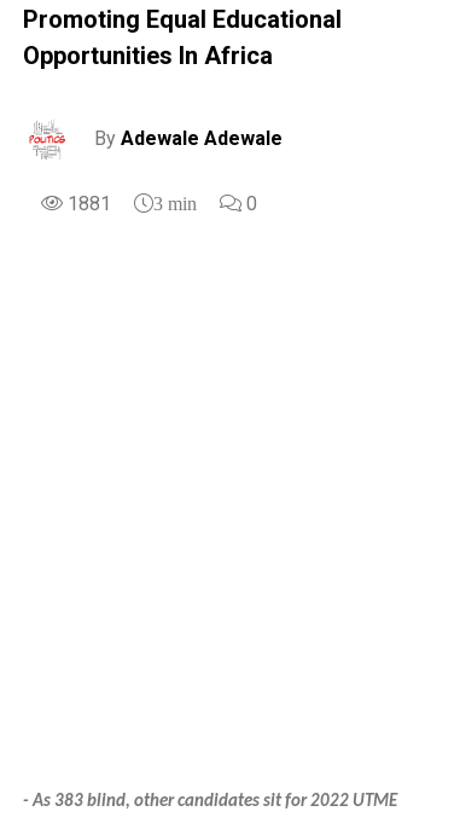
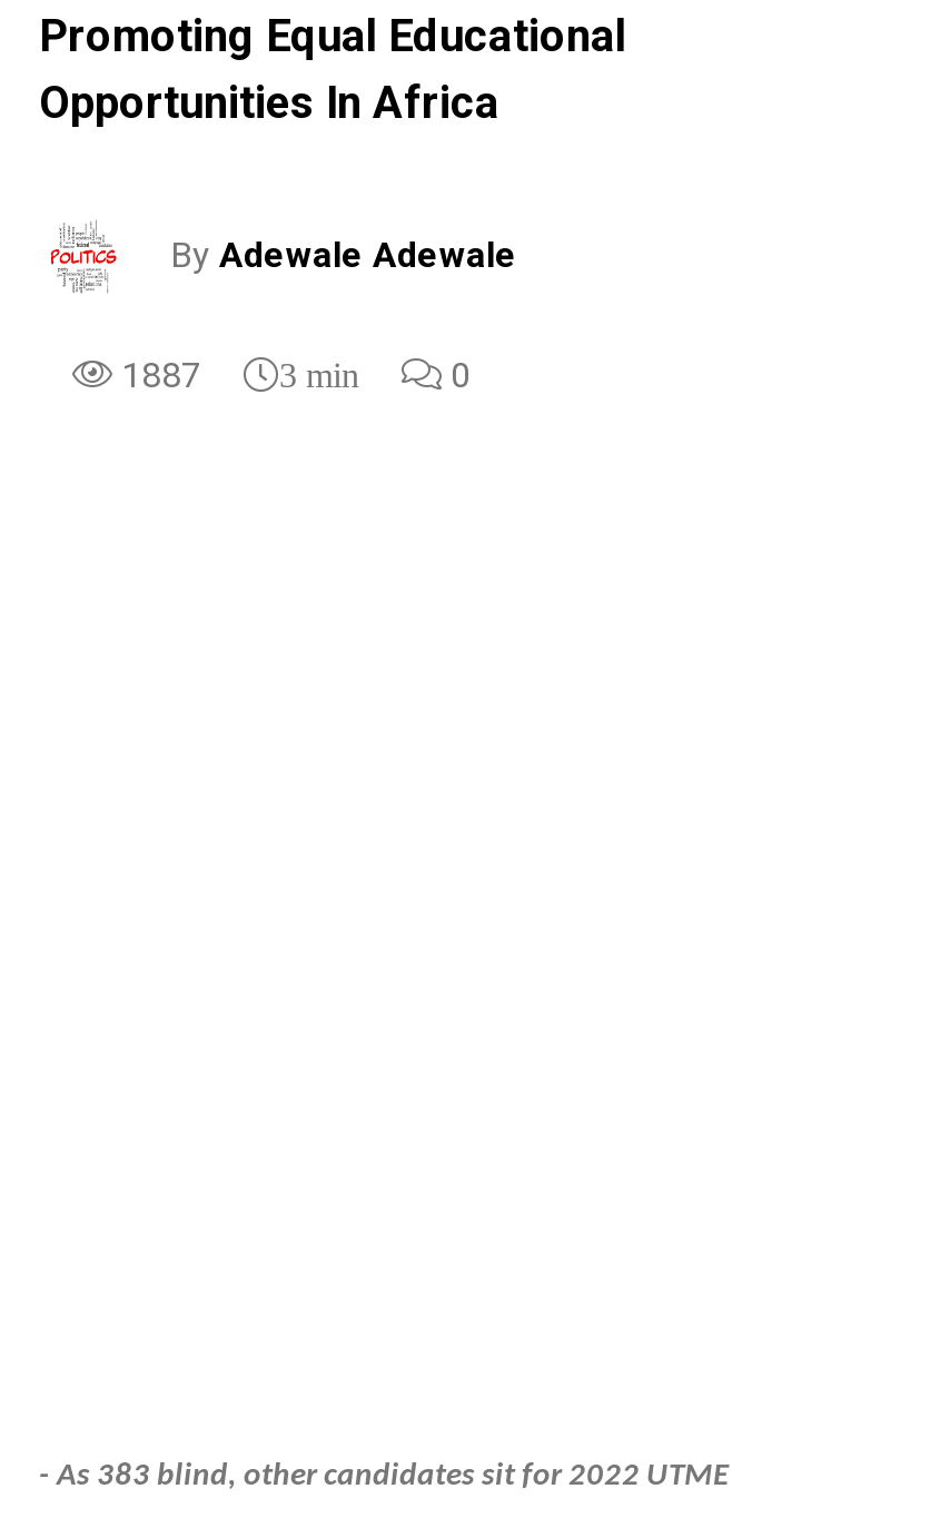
- 1881
+ 1887
